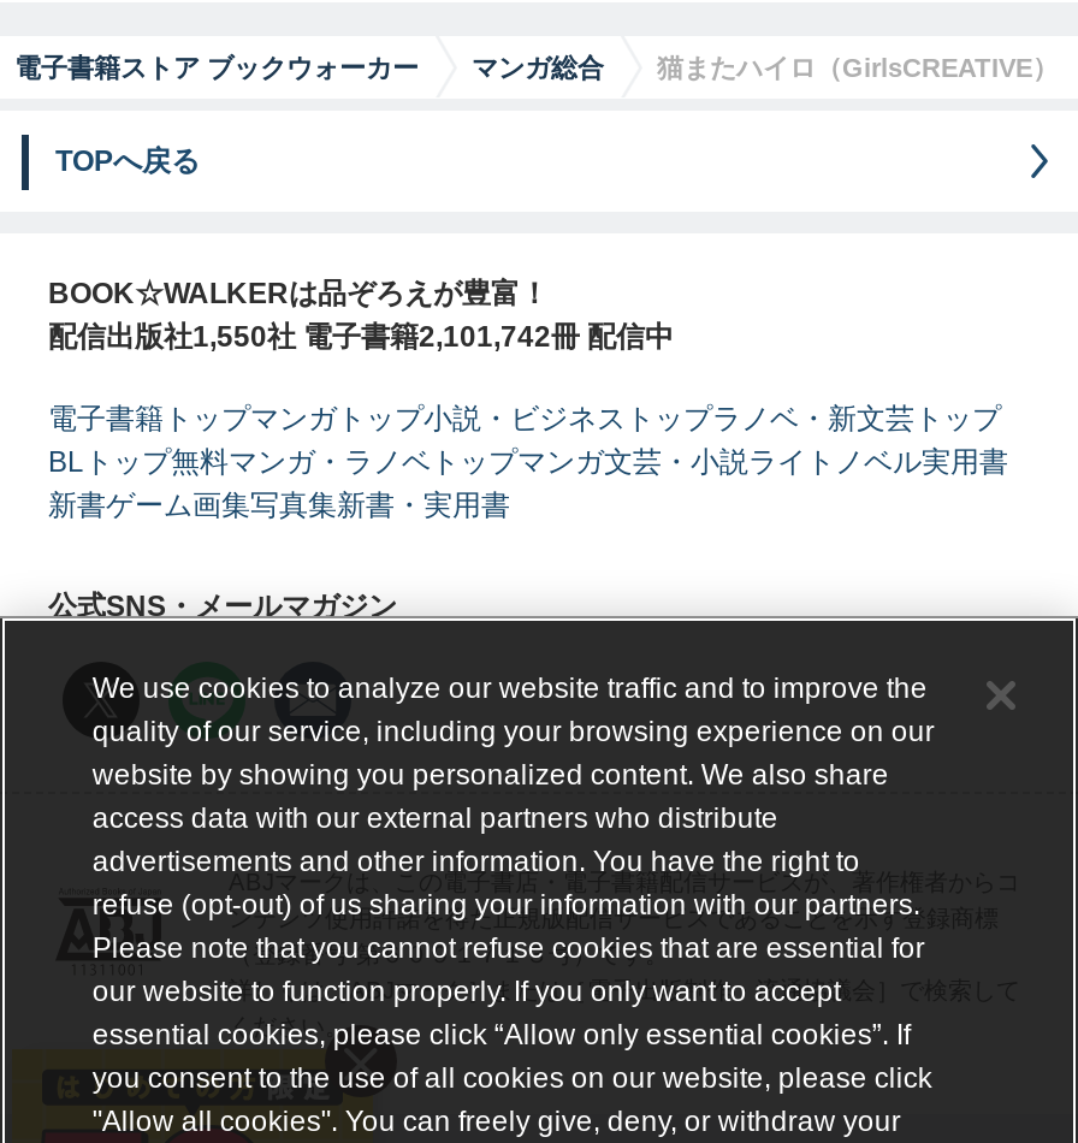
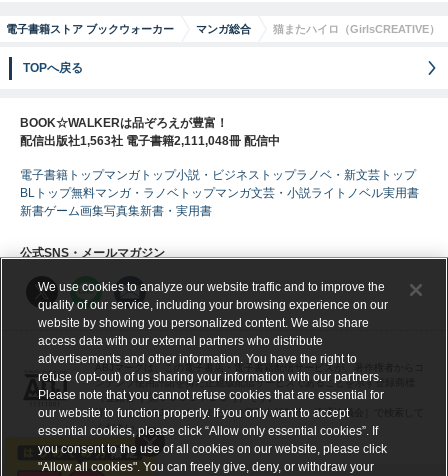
- 配信出版社1,550社 電子書籍2,101,742冊 配信中
+ 配信出版社1,563社 電子書籍2,111,048冊 配信中
